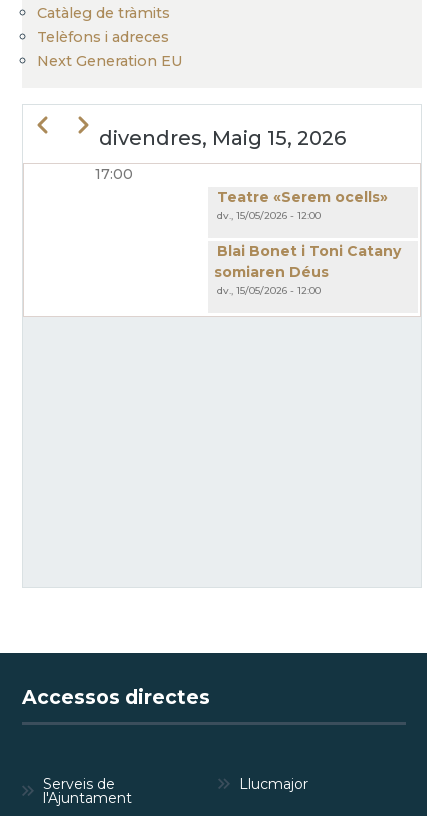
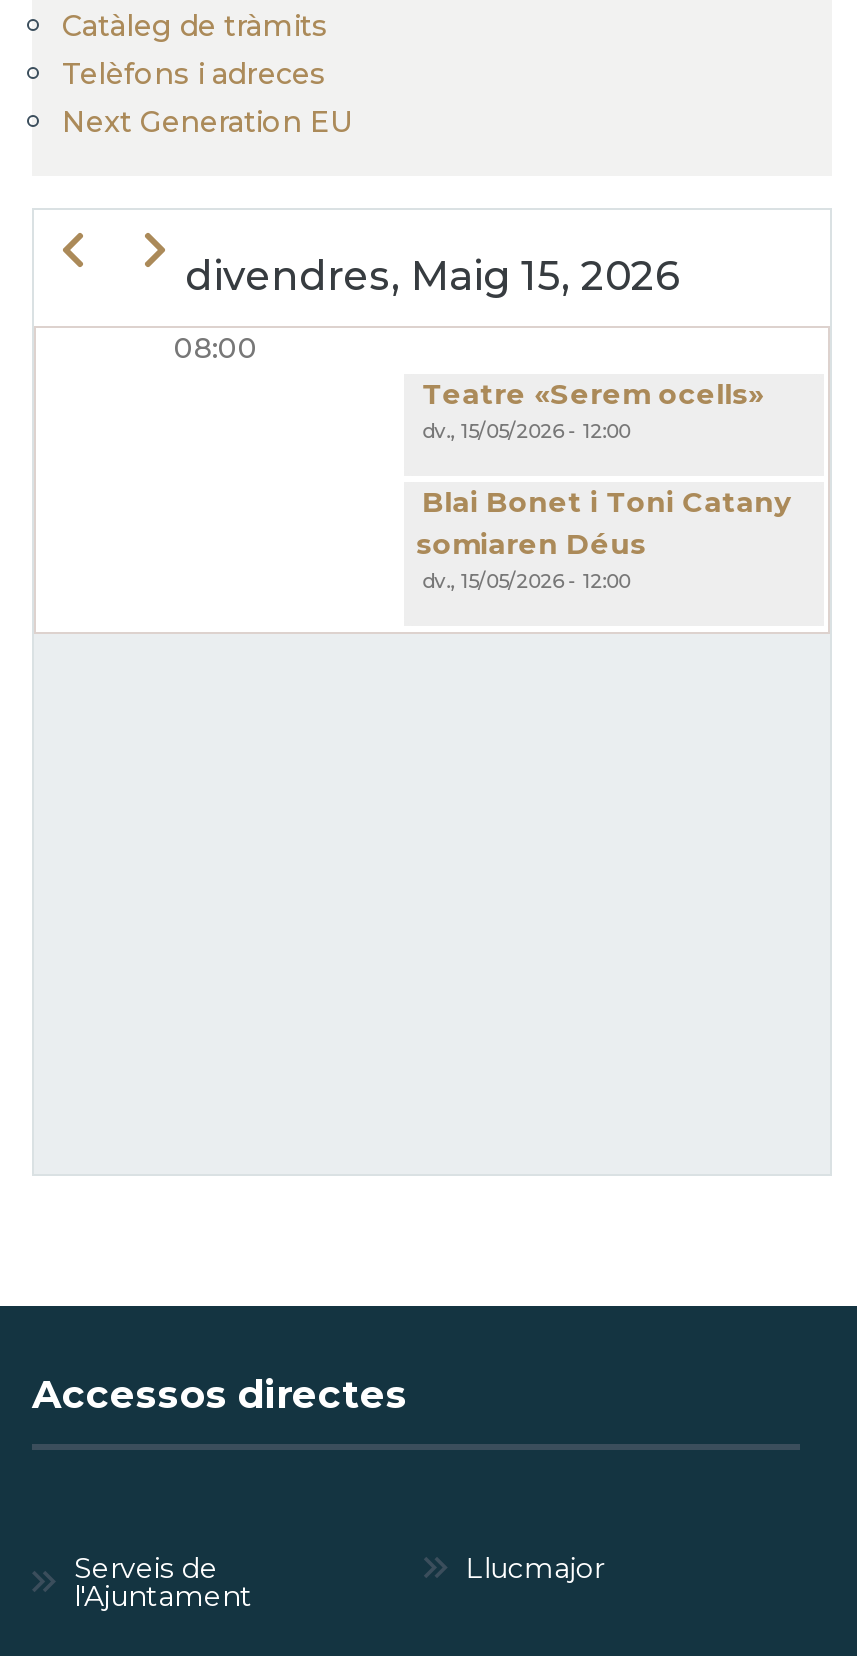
- 17:00
+ 08:00
